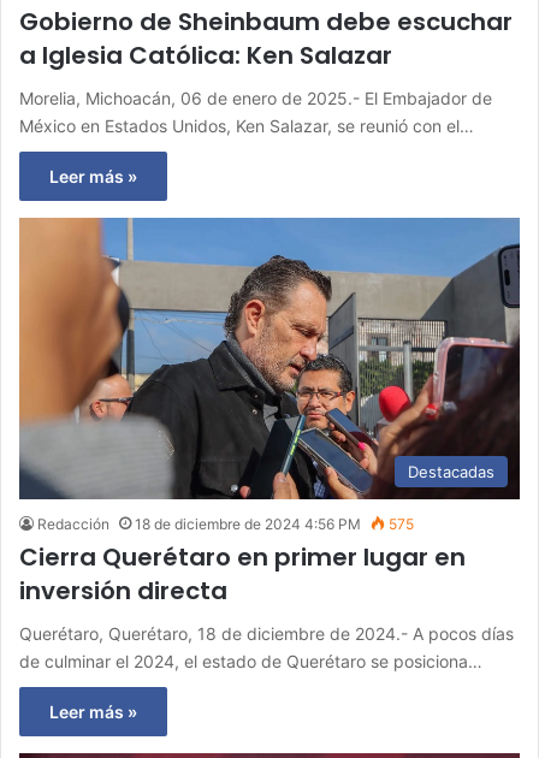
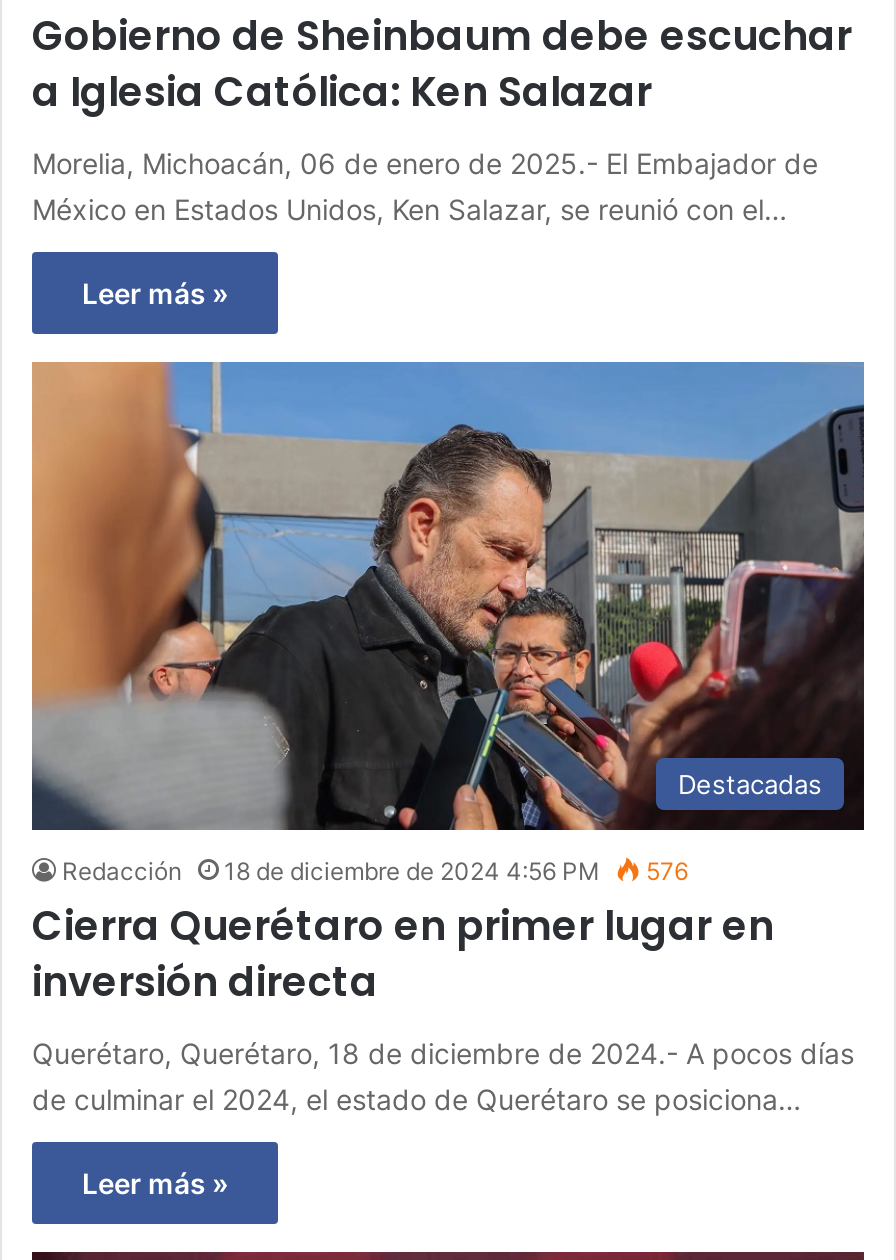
- Redacción 18 de diciembre de 2024 4:56 PM 575
+ Redacción 18 de diciembre de 2024 4:56 PM 576
